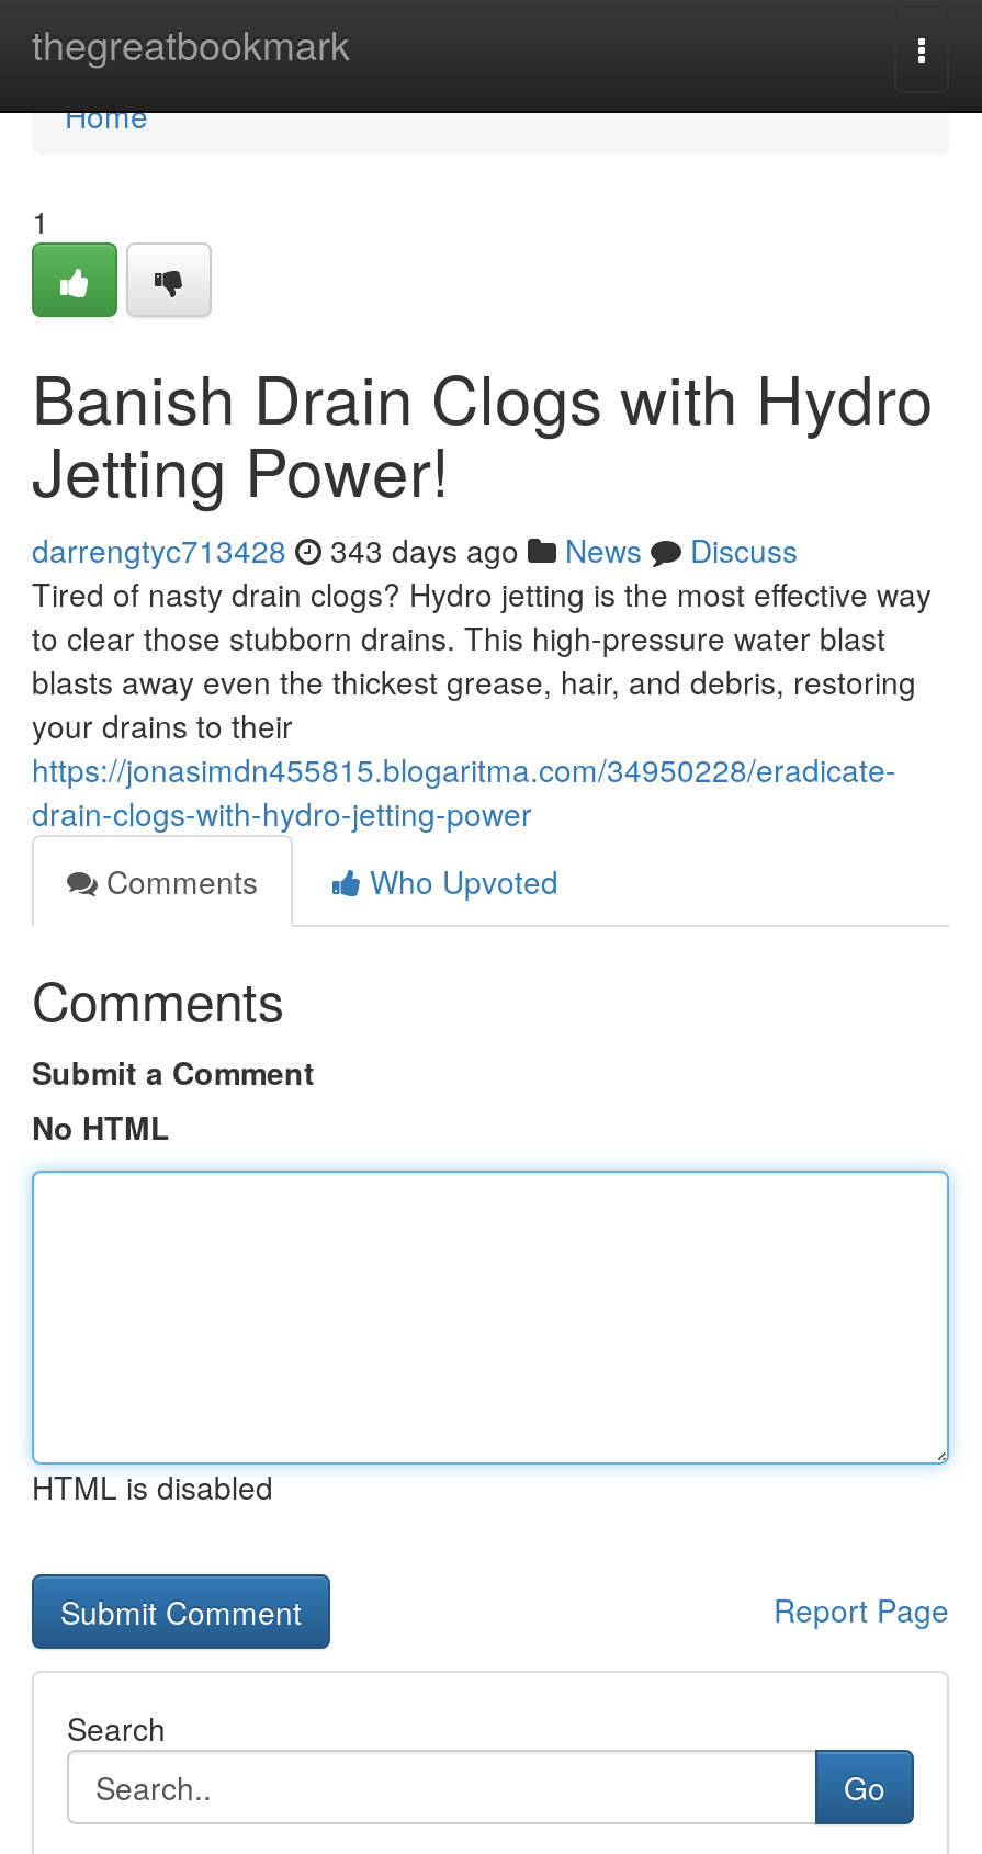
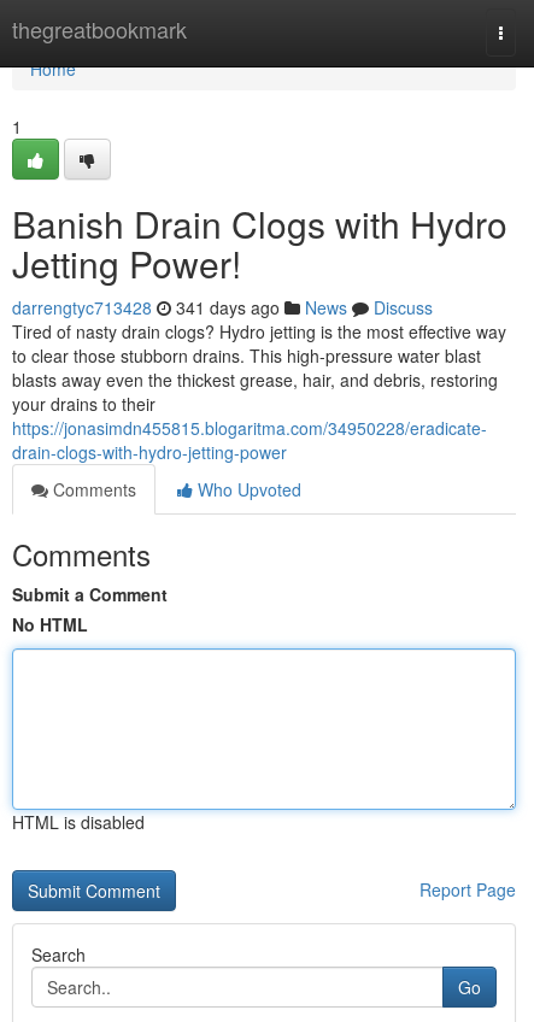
- darrengtyc713428 343 days ago News Discuss
+ darrengtyc713428 341 days ago News Discuss
